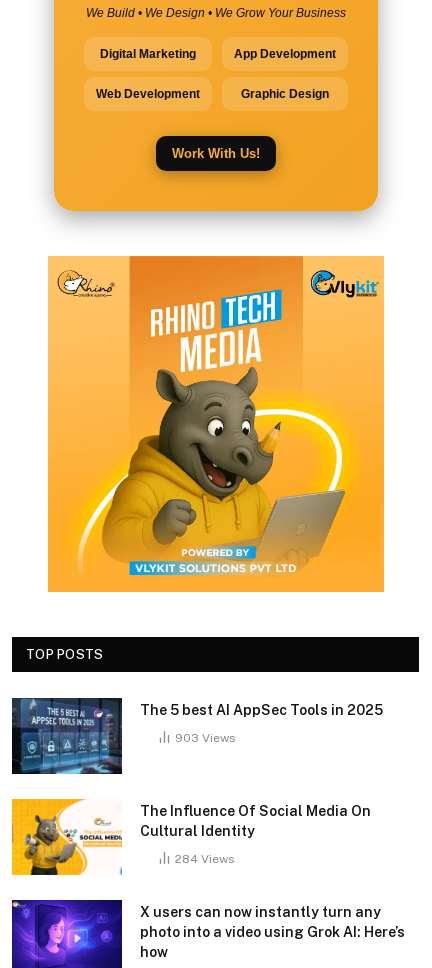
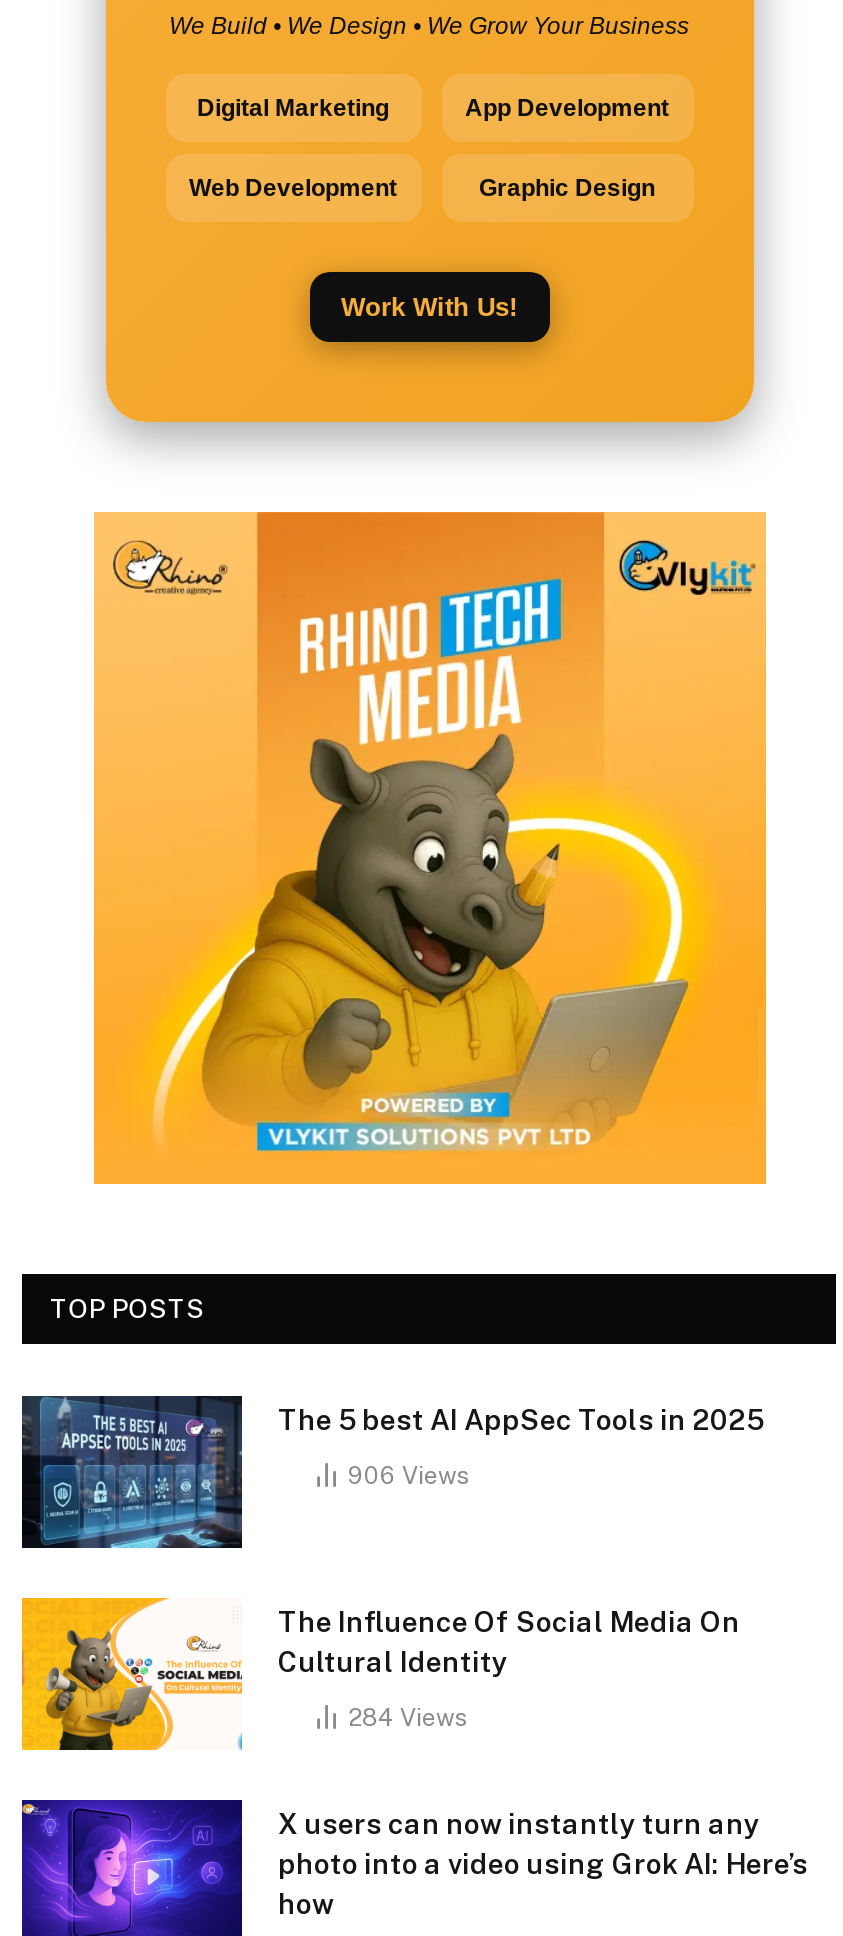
- 903 Views
+ 906 Views
